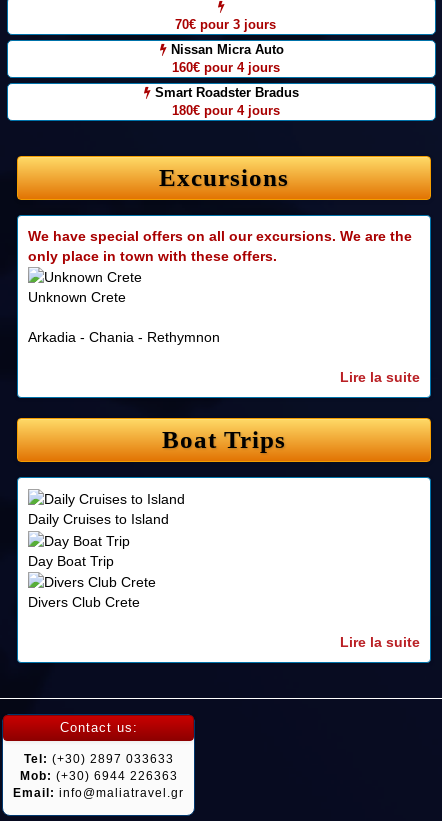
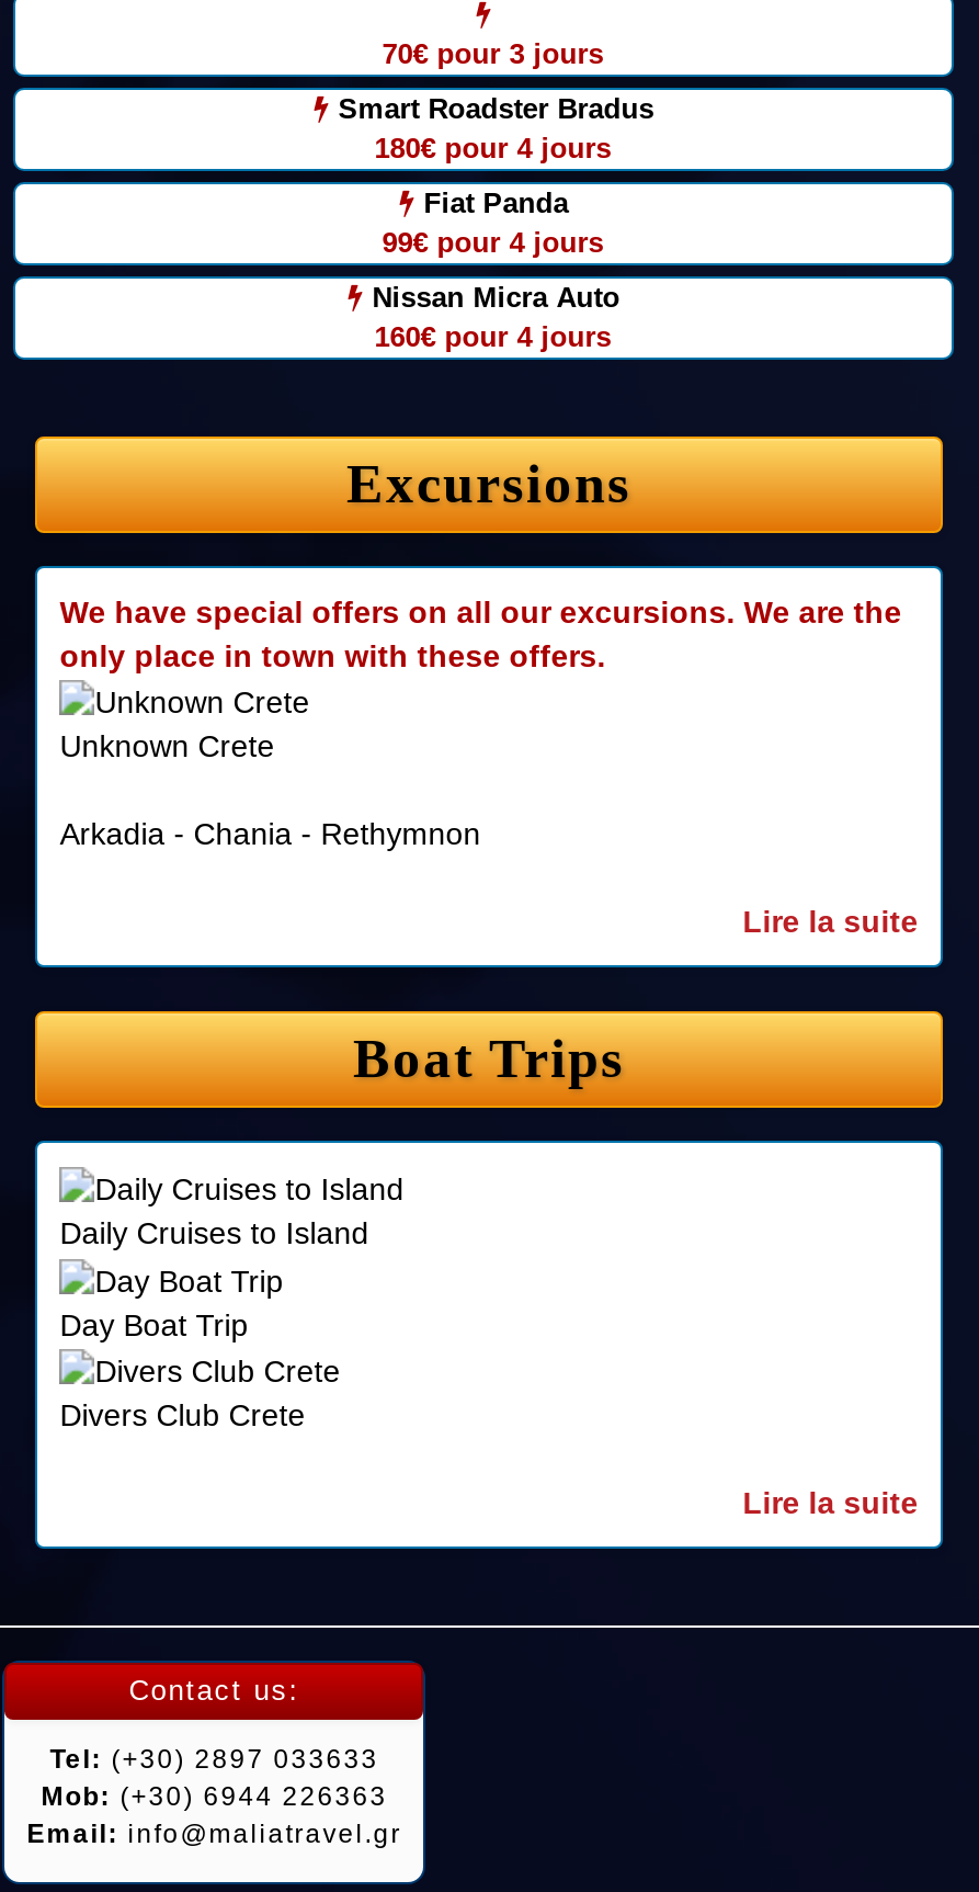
+ Fiat Panda
+ 99€ pour 4 jours

moved down: Nissan Micra Auto | 160€ pour 4 jours

moved up: Smart Roadster Bradus | 180€ pour 4 jours
